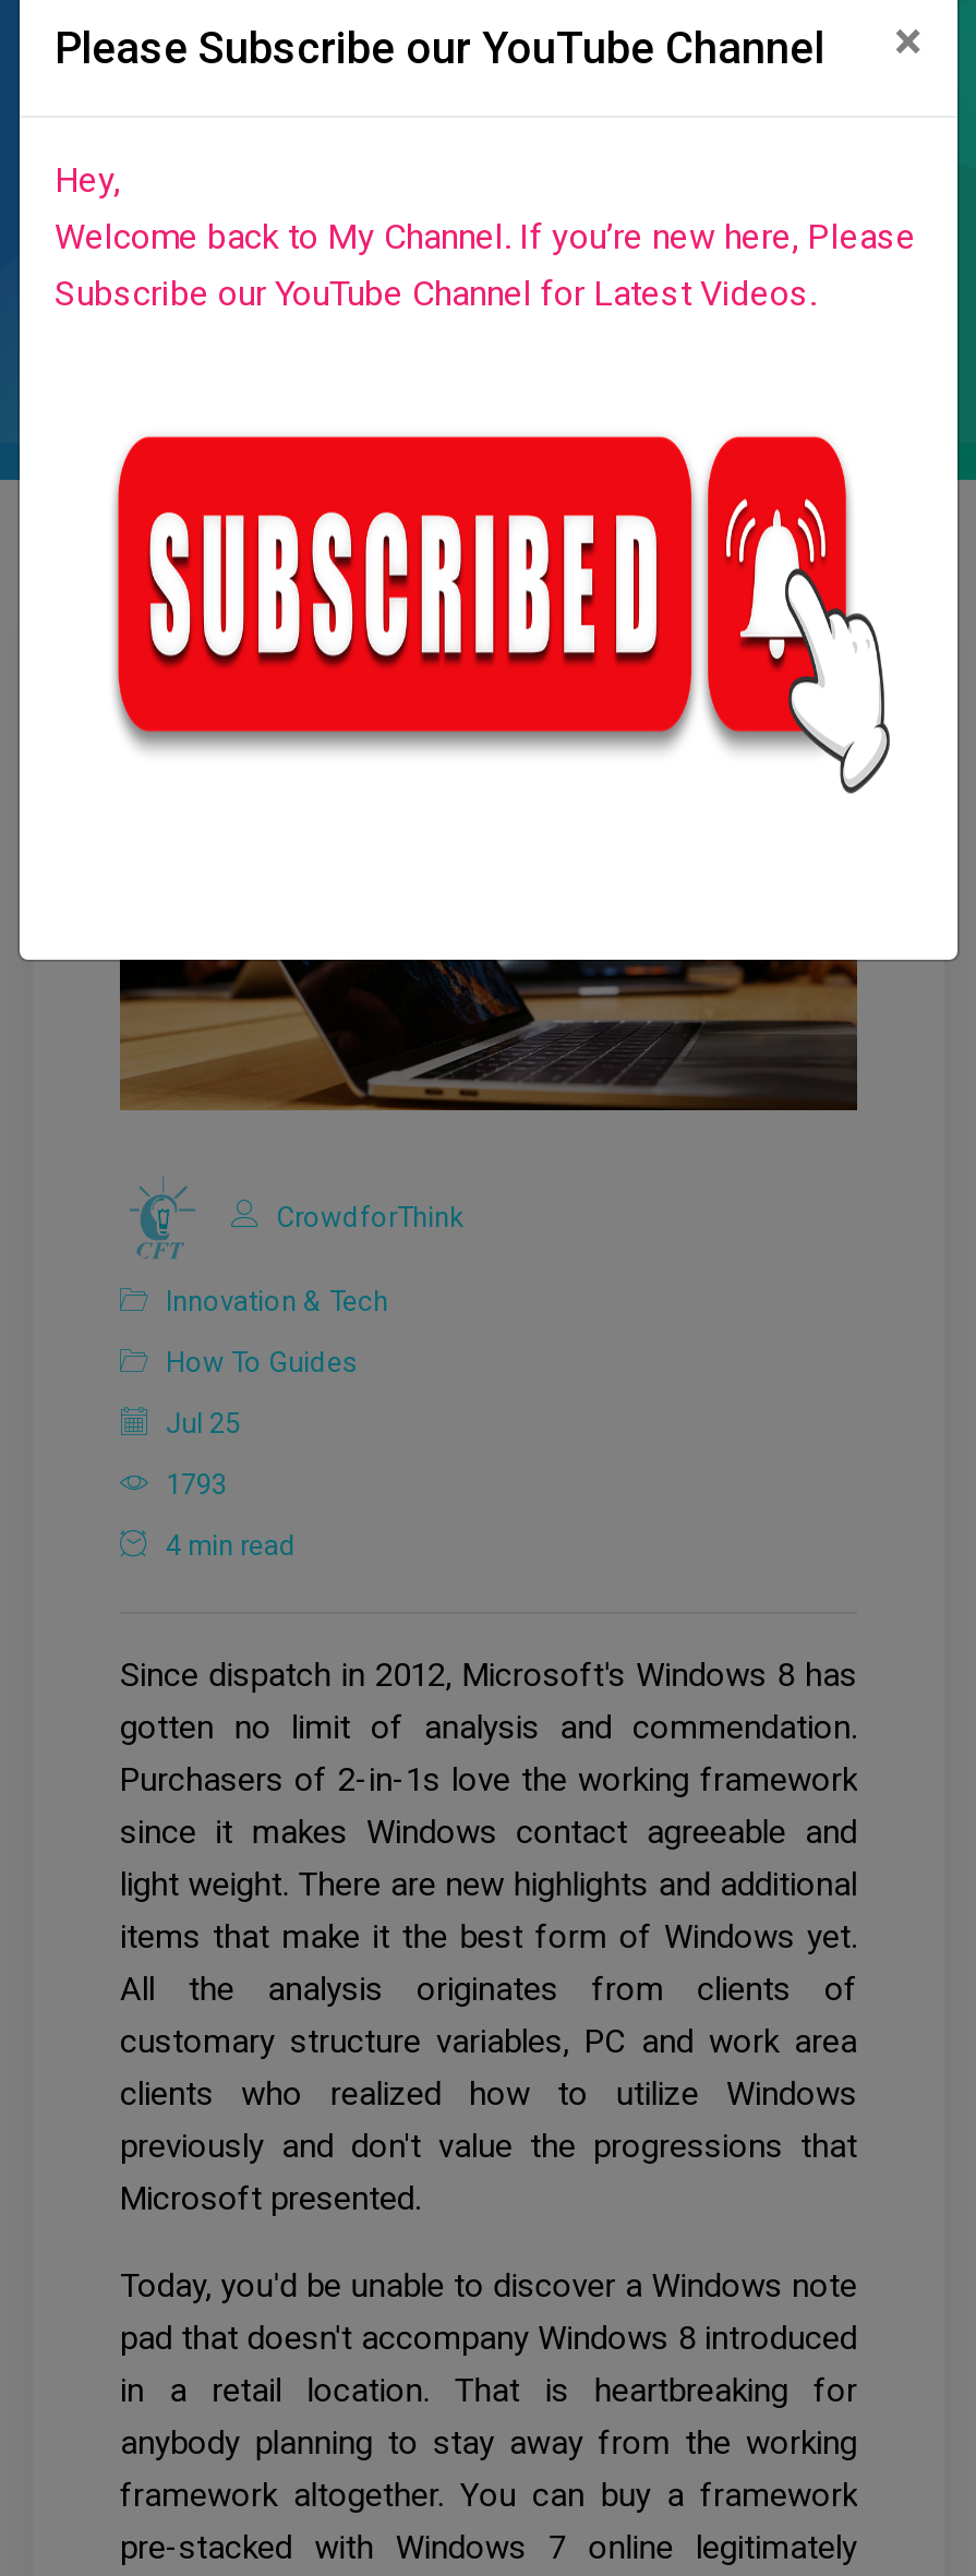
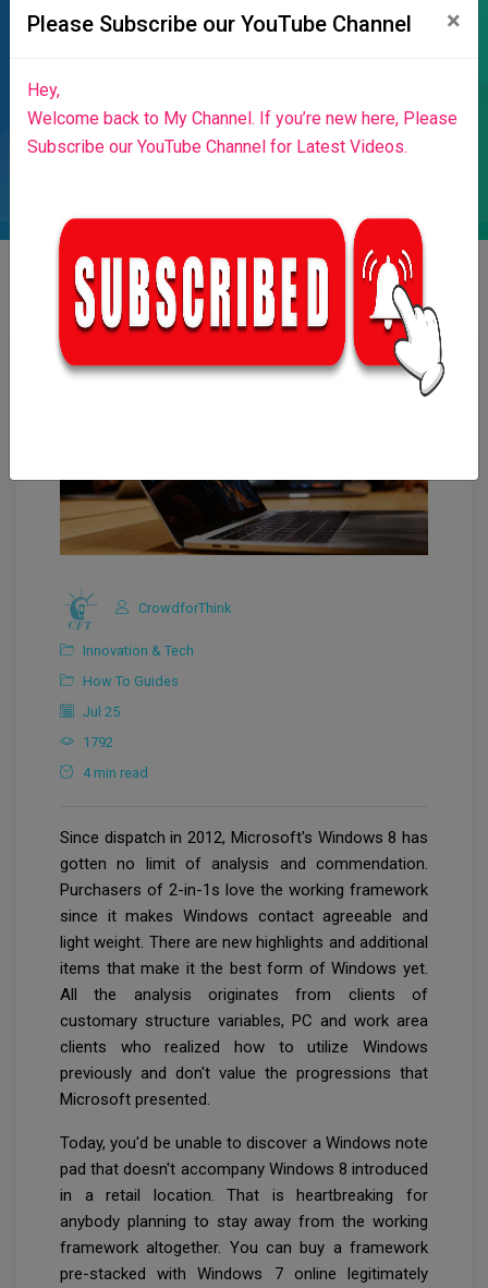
- 1793
+ 1792
